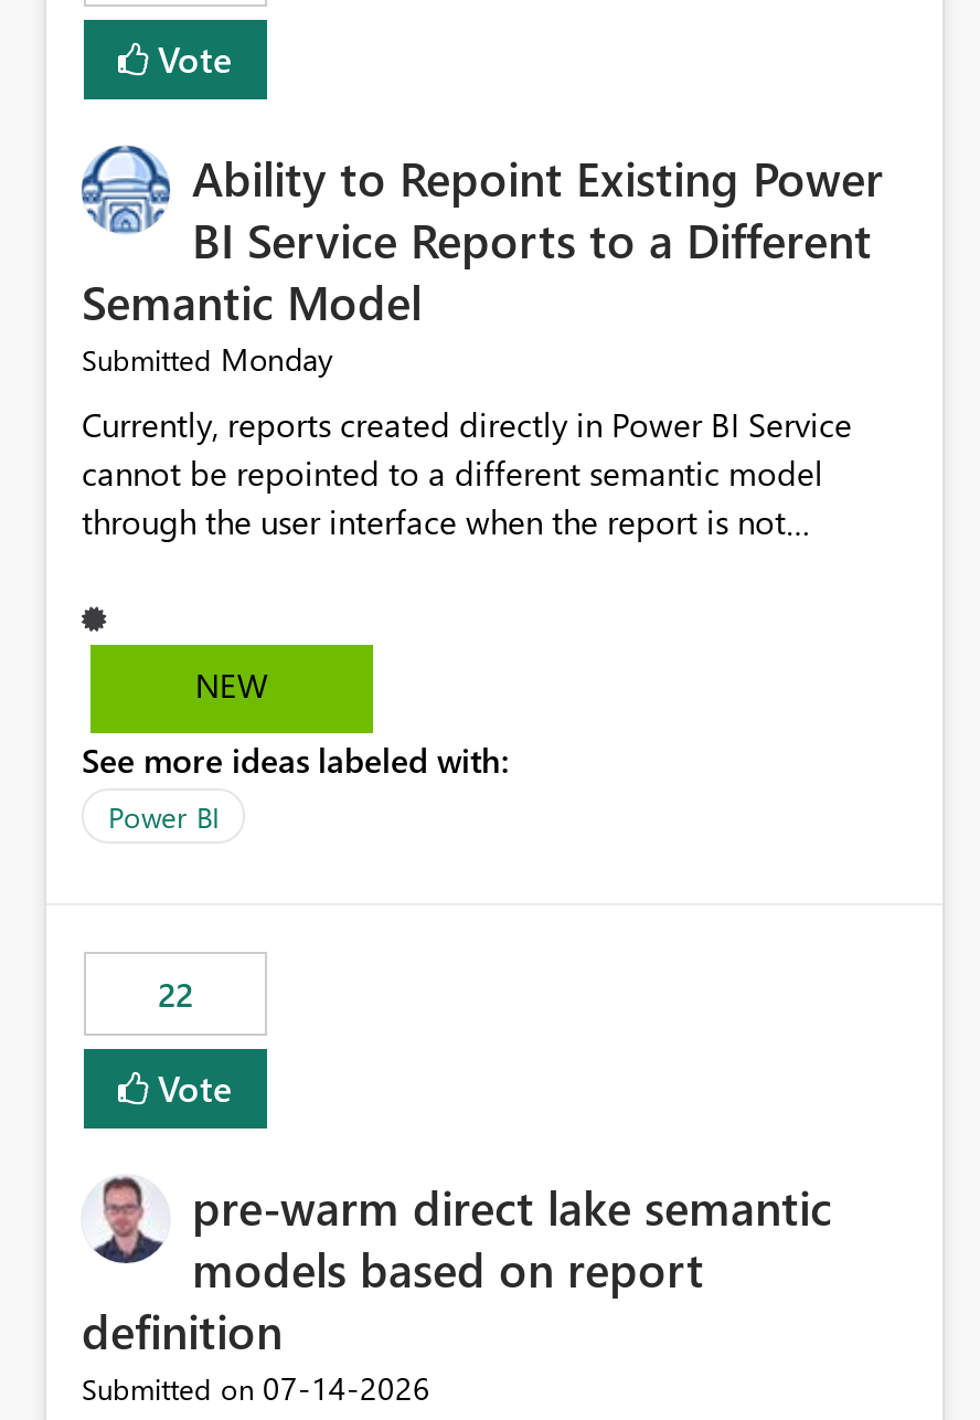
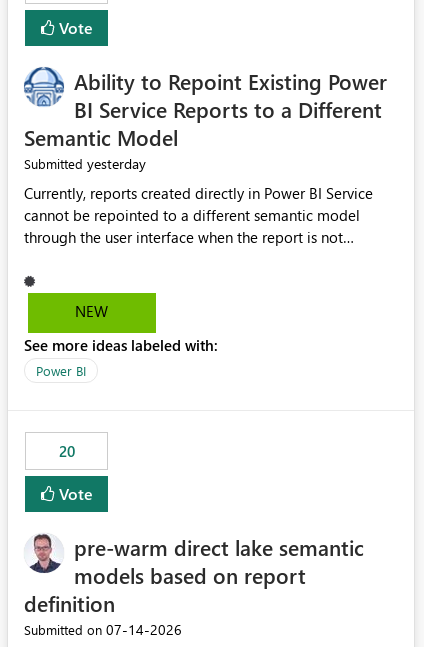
- Submitted Monday
+ Submitted yesterday

- 22
+ 20
